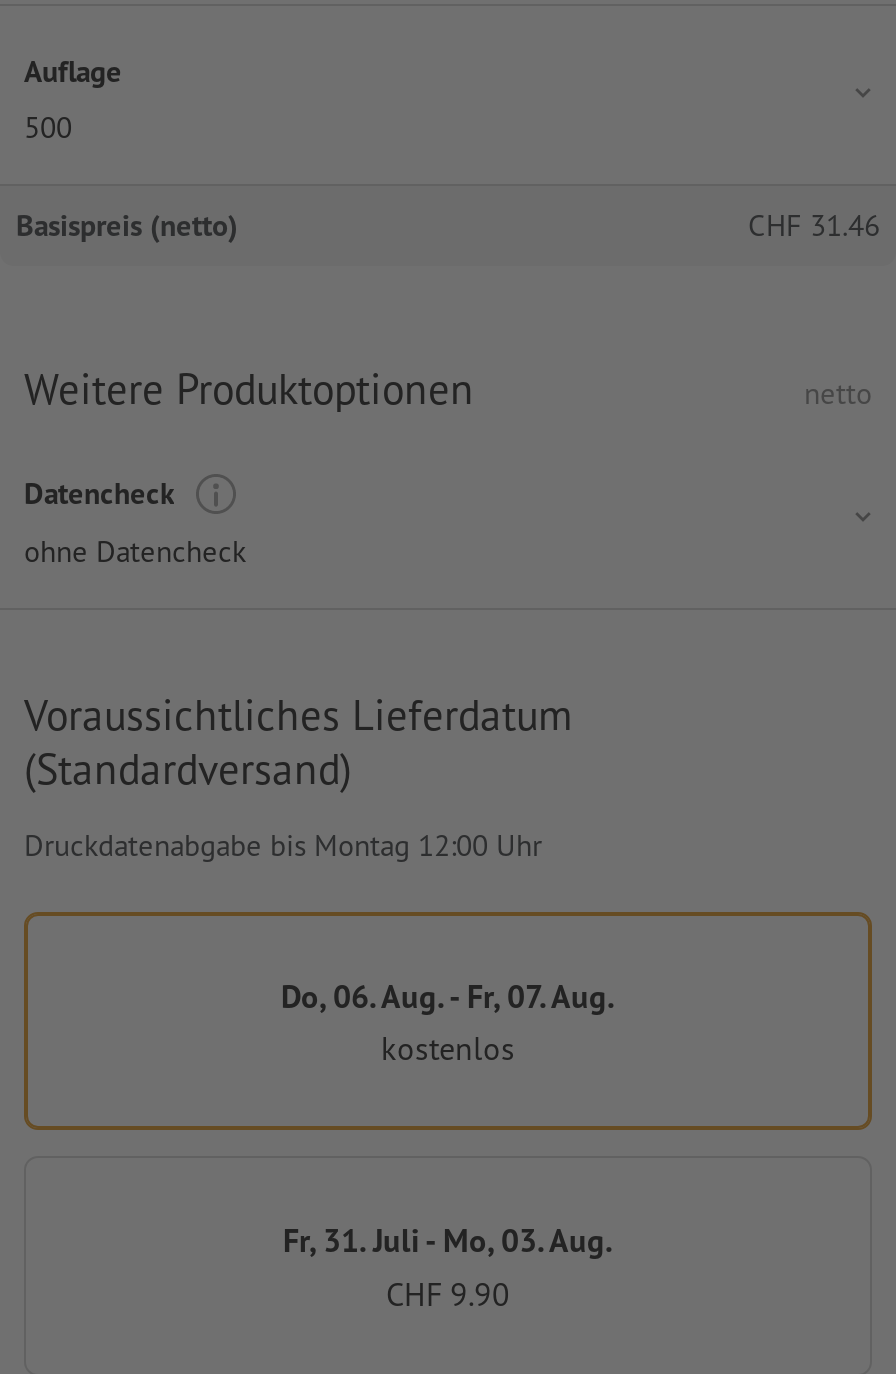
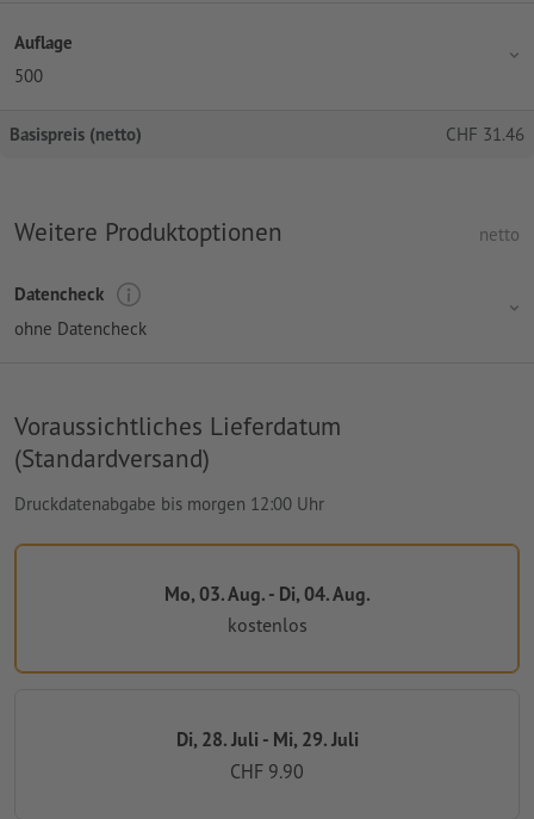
- Druckdatenabgabe bis Montag 12:00 Uhr
+ Druckdatenabgabe bis morgen 12:00 Uhr

- Do, 06. Aug. - Fr, 07. Aug.
+ Mo, 03. Aug. - Di, 04. Aug.

- Fr, 31. Juli - Mo, 03. Aug.
+ Di, 28. Juli - Mi, 29. Juli
